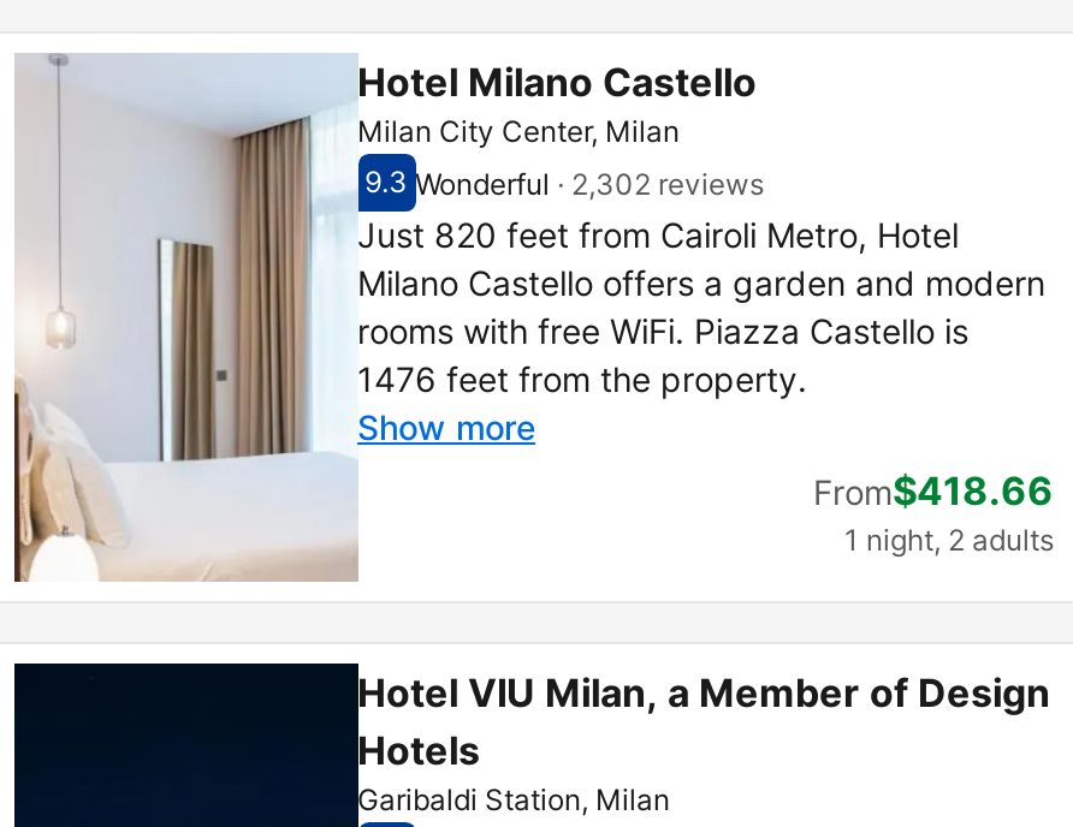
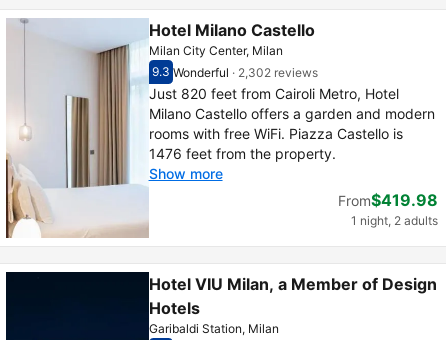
- From$418.66
+ From$419.98
